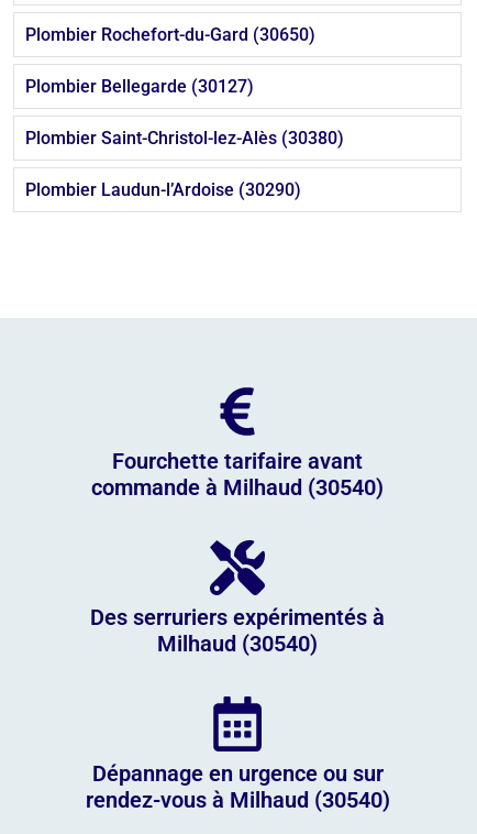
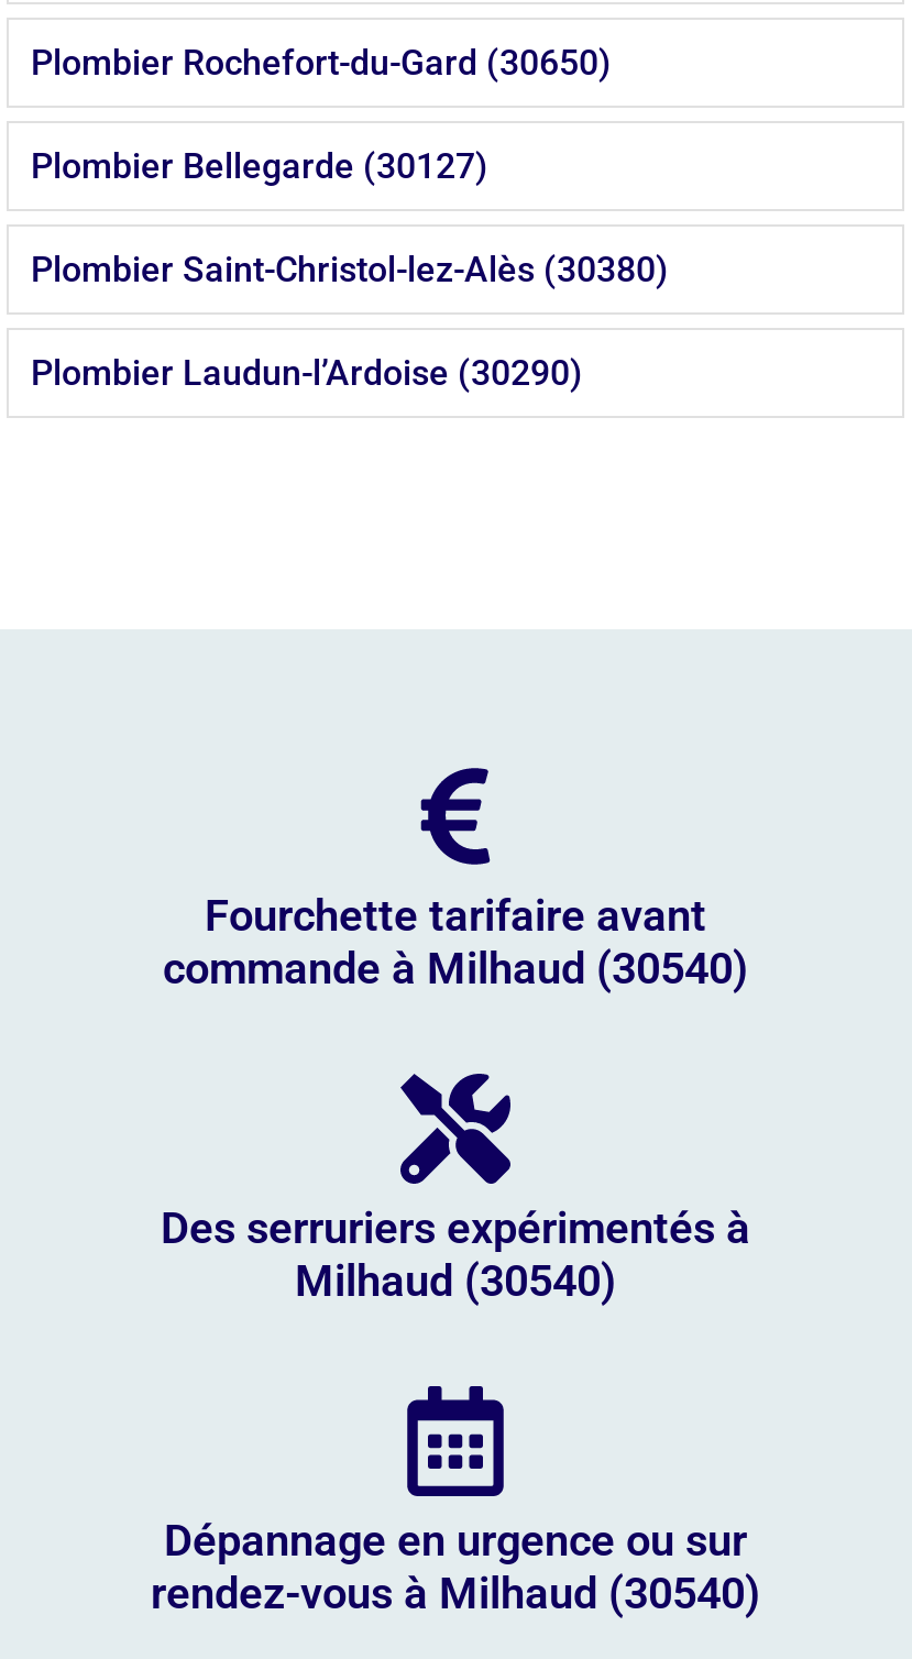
- [image]
+ [image]
